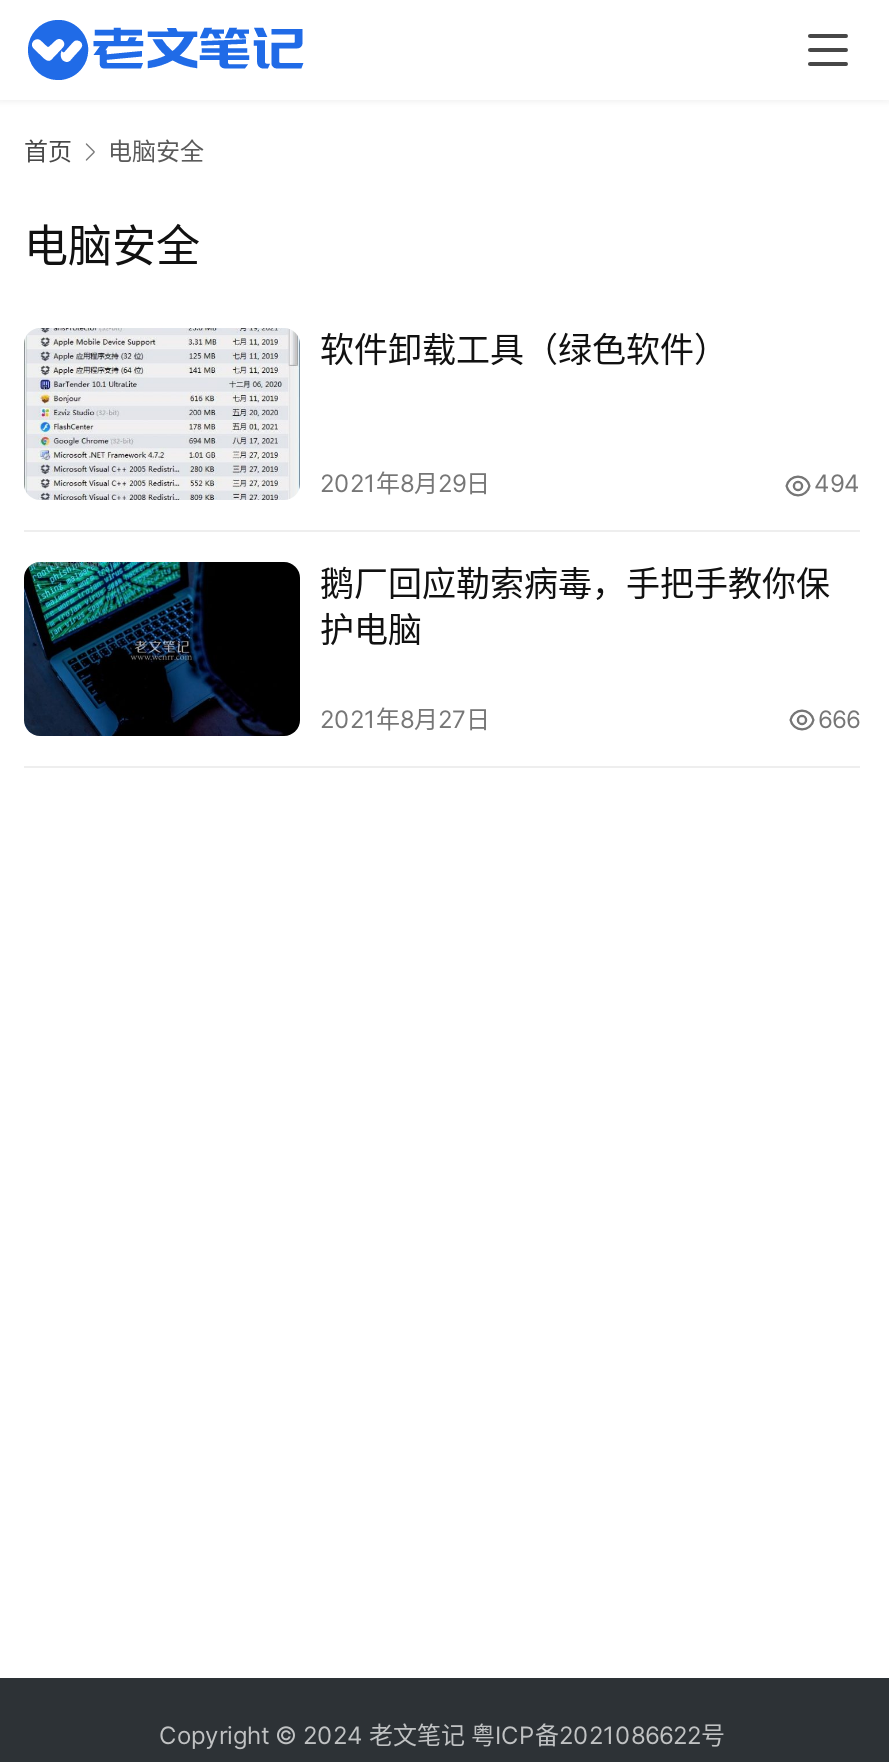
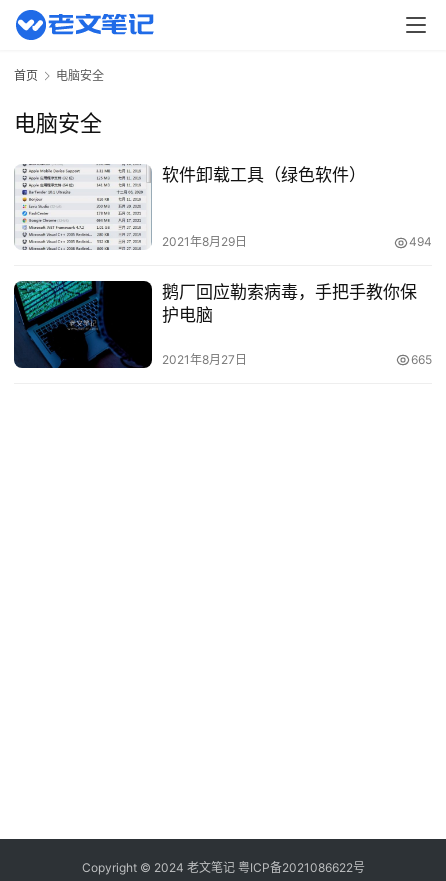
- 666
+ 665
